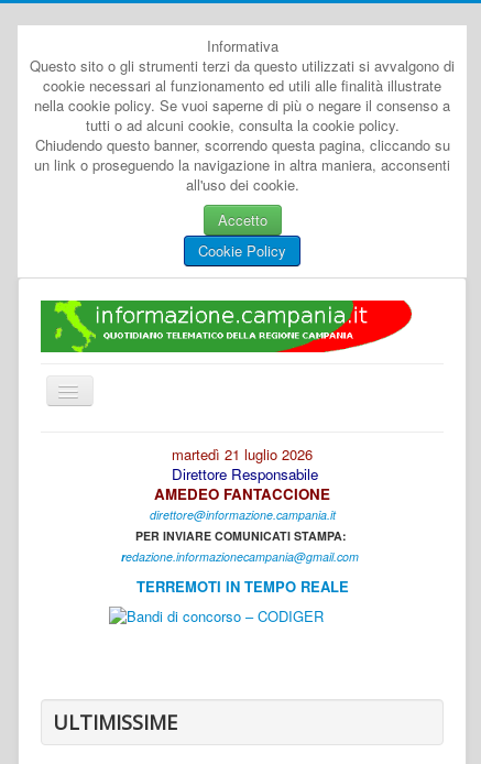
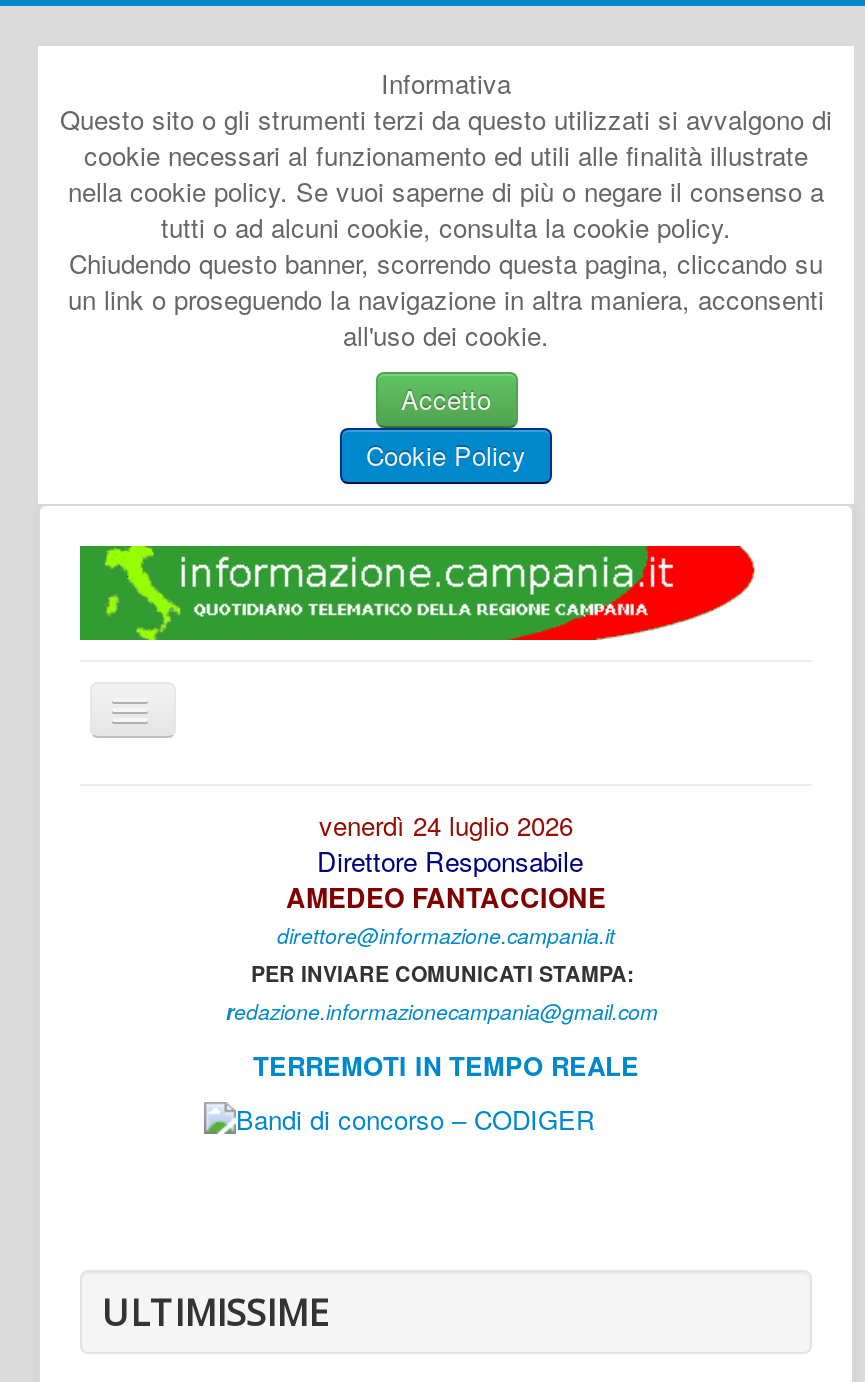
- martedì 21 luglio 2026
+ venerdì 24 luglio 2026
